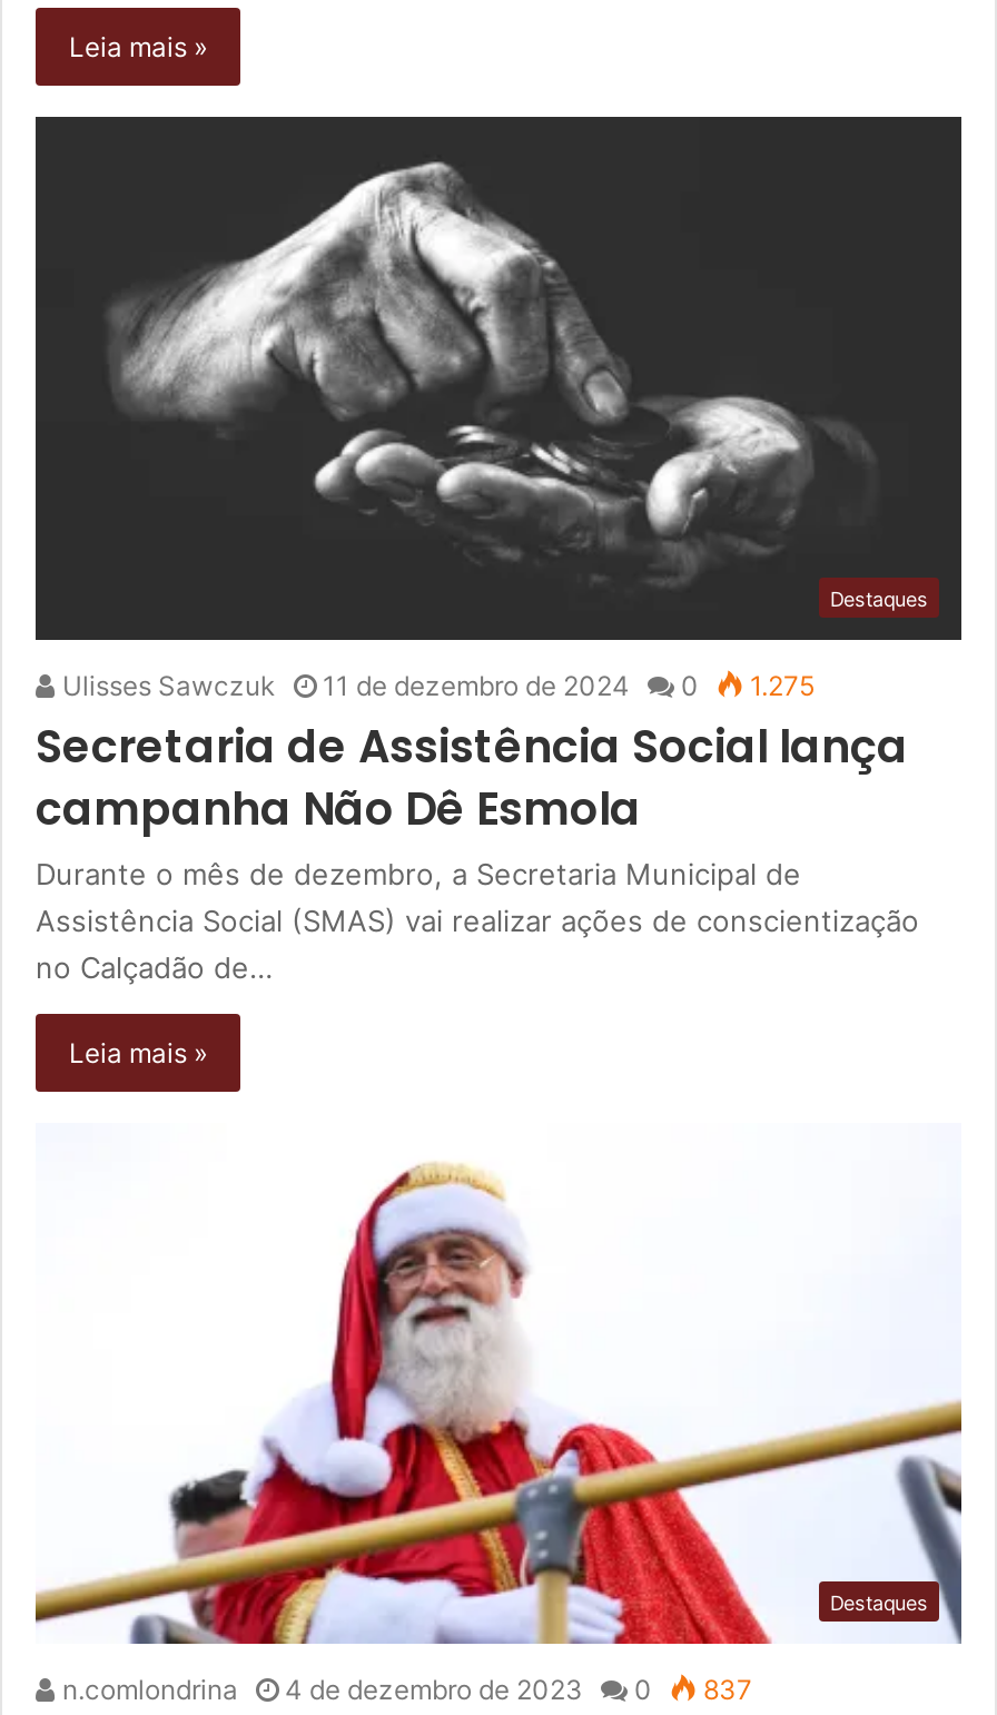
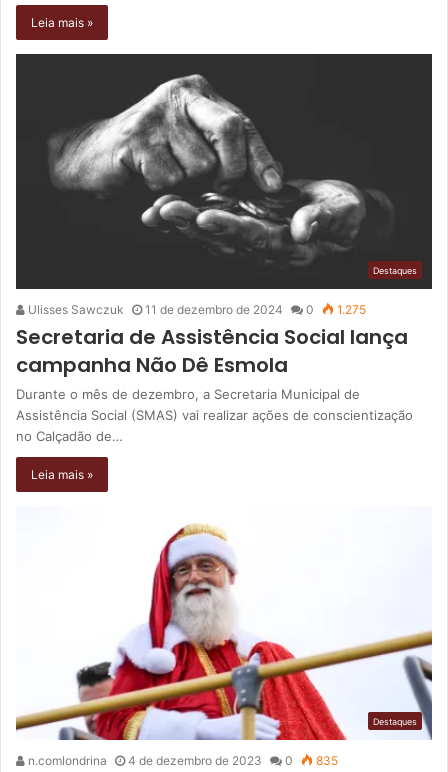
- n.comlondrina 4 de dezembro de 2023 0 837
+ n.comlondrina 4 de dezembro de 2023 0 835
